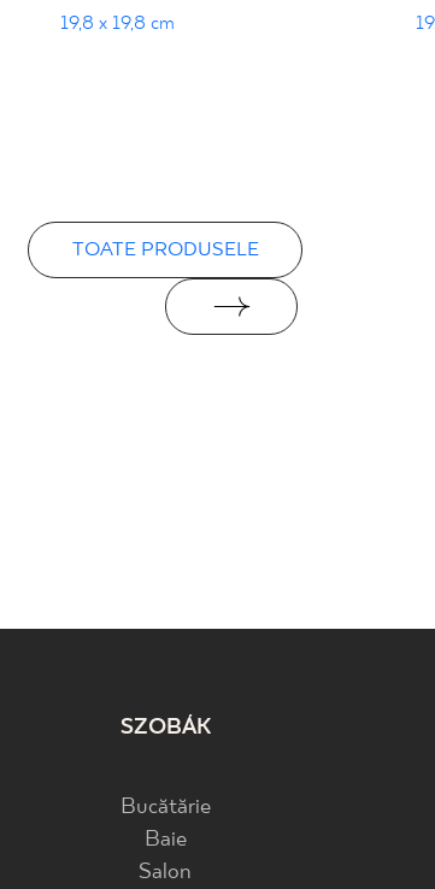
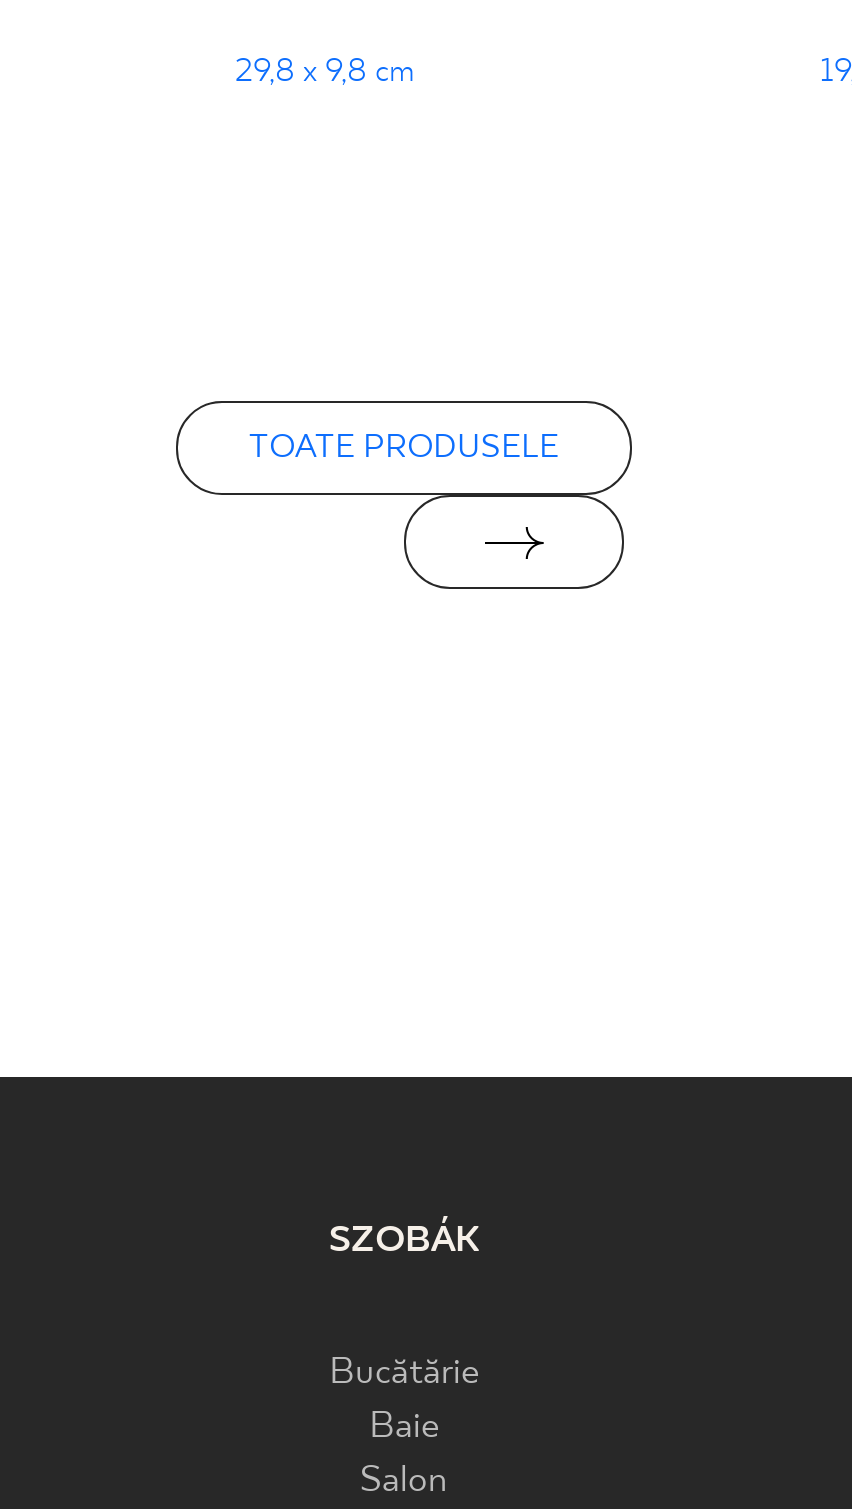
- 19,8 x 19,8 cm
+ 29,8 x 9,8 cm
